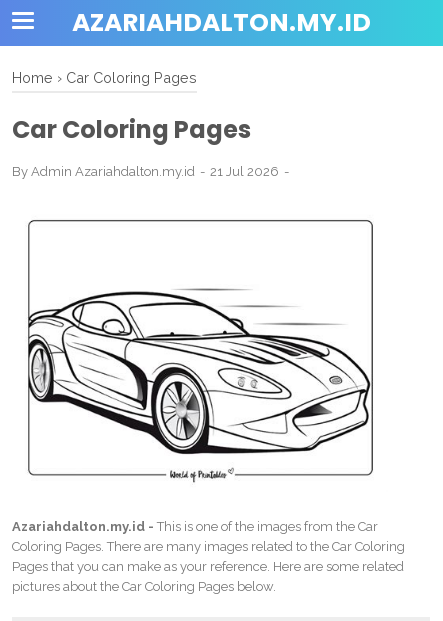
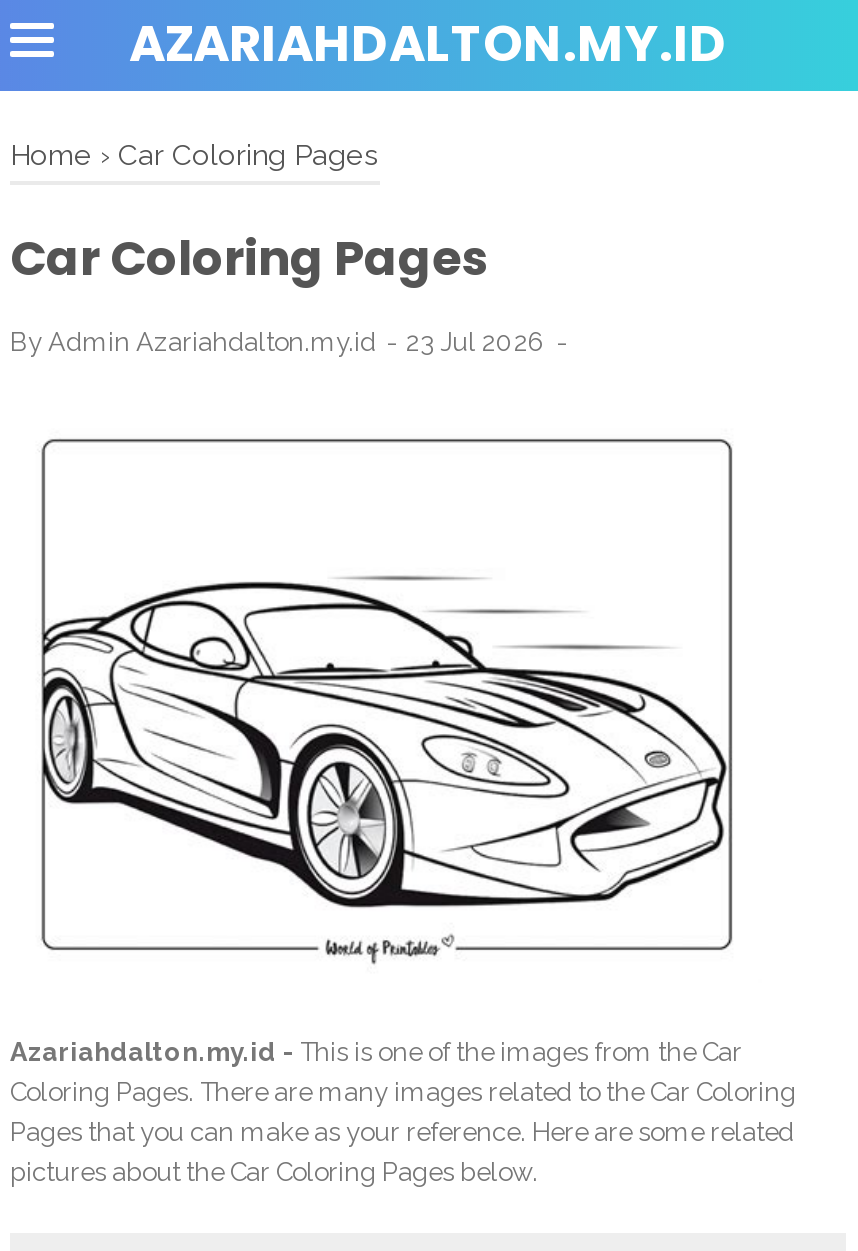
- By Admin Azariahdalton.my.id 21 Jul 2026
+ By Admin Azariahdalton.my.id 23 Jul 2026
